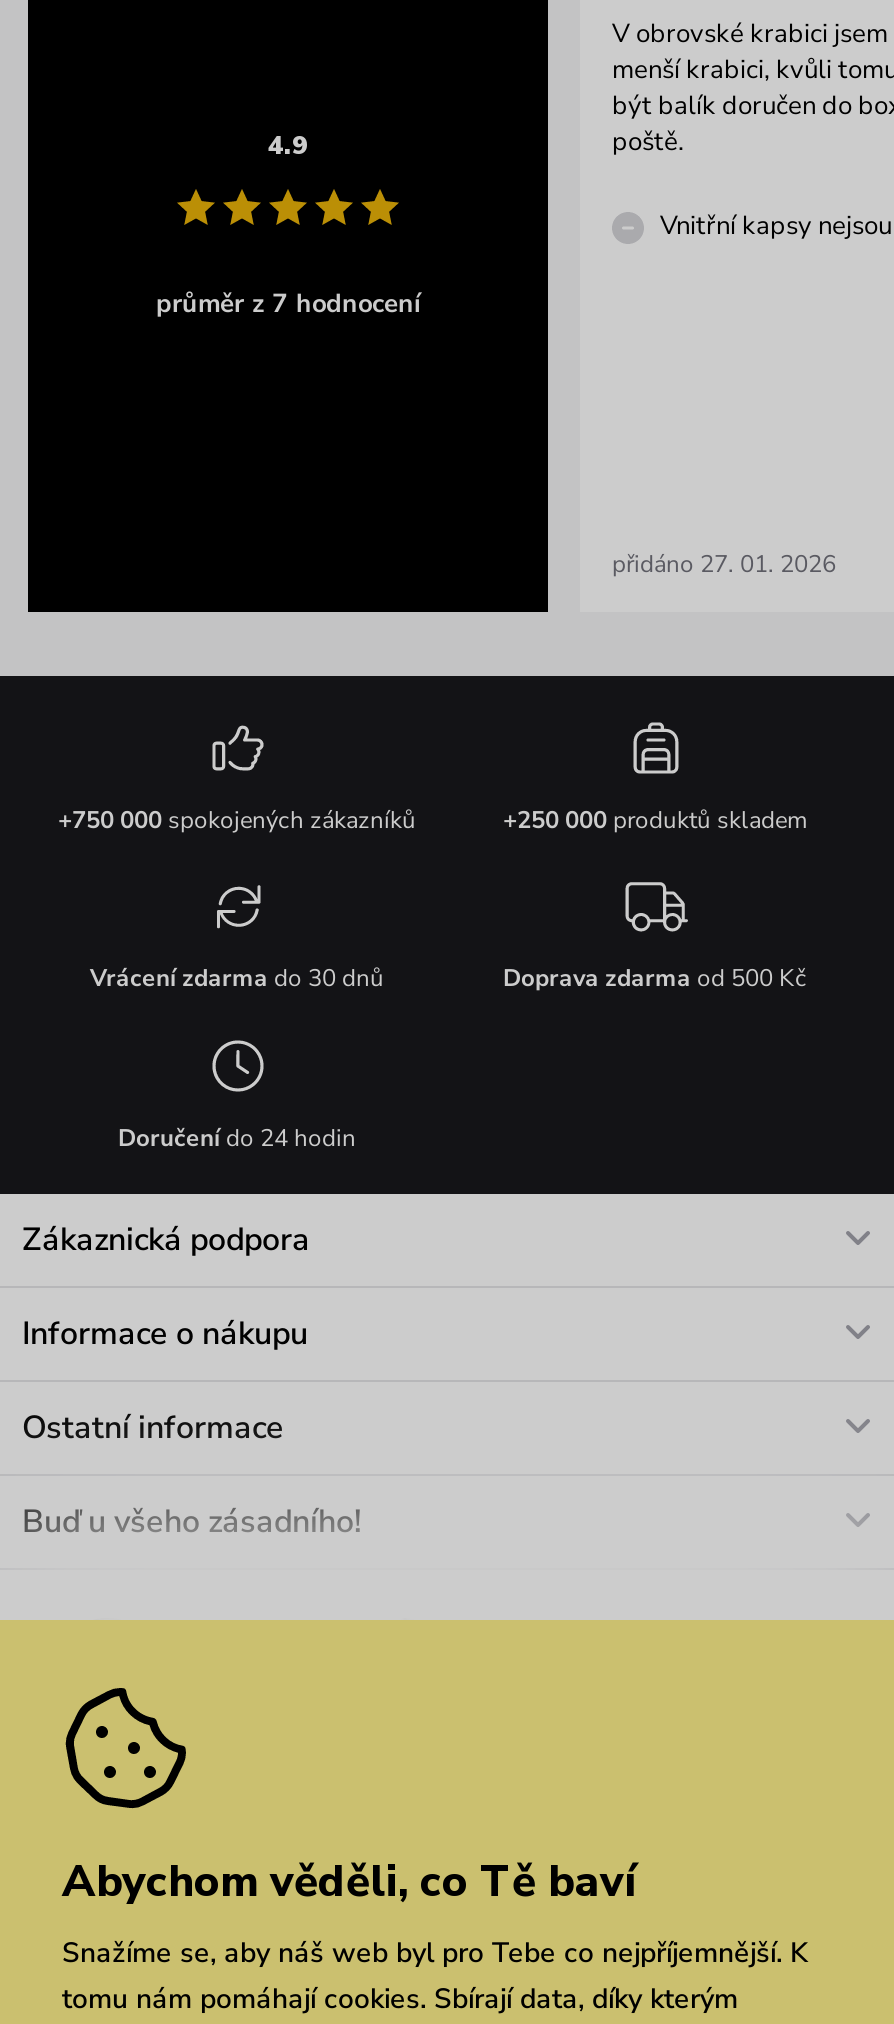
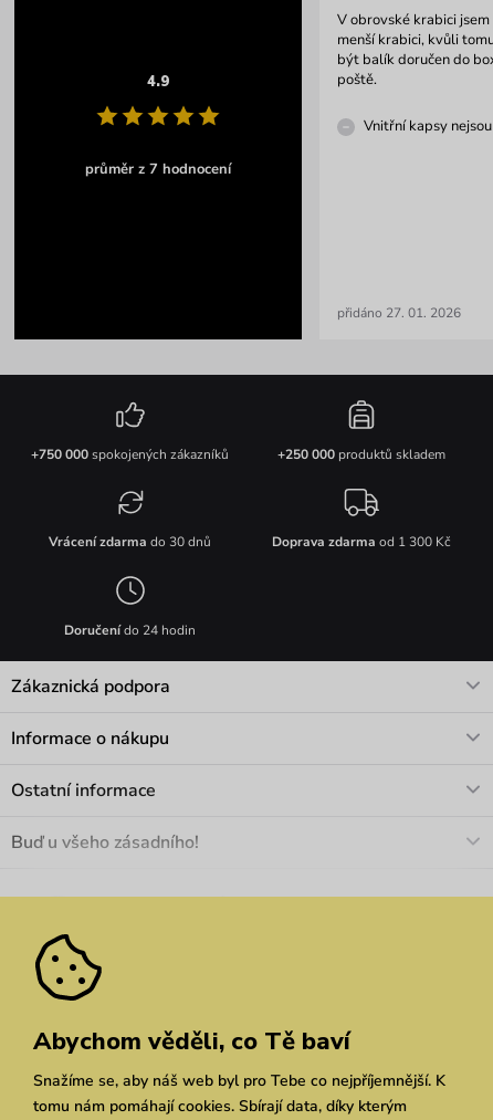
- Doprava zdarma od 500 Kč
+ Doprava zdarma od 1 300 Kč
